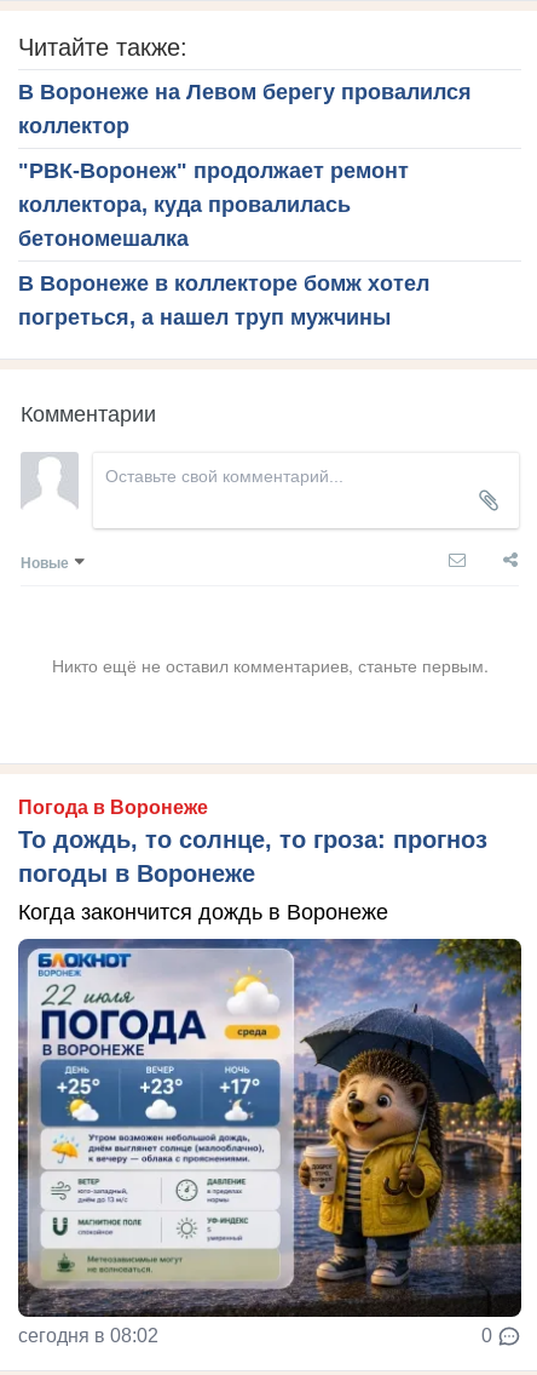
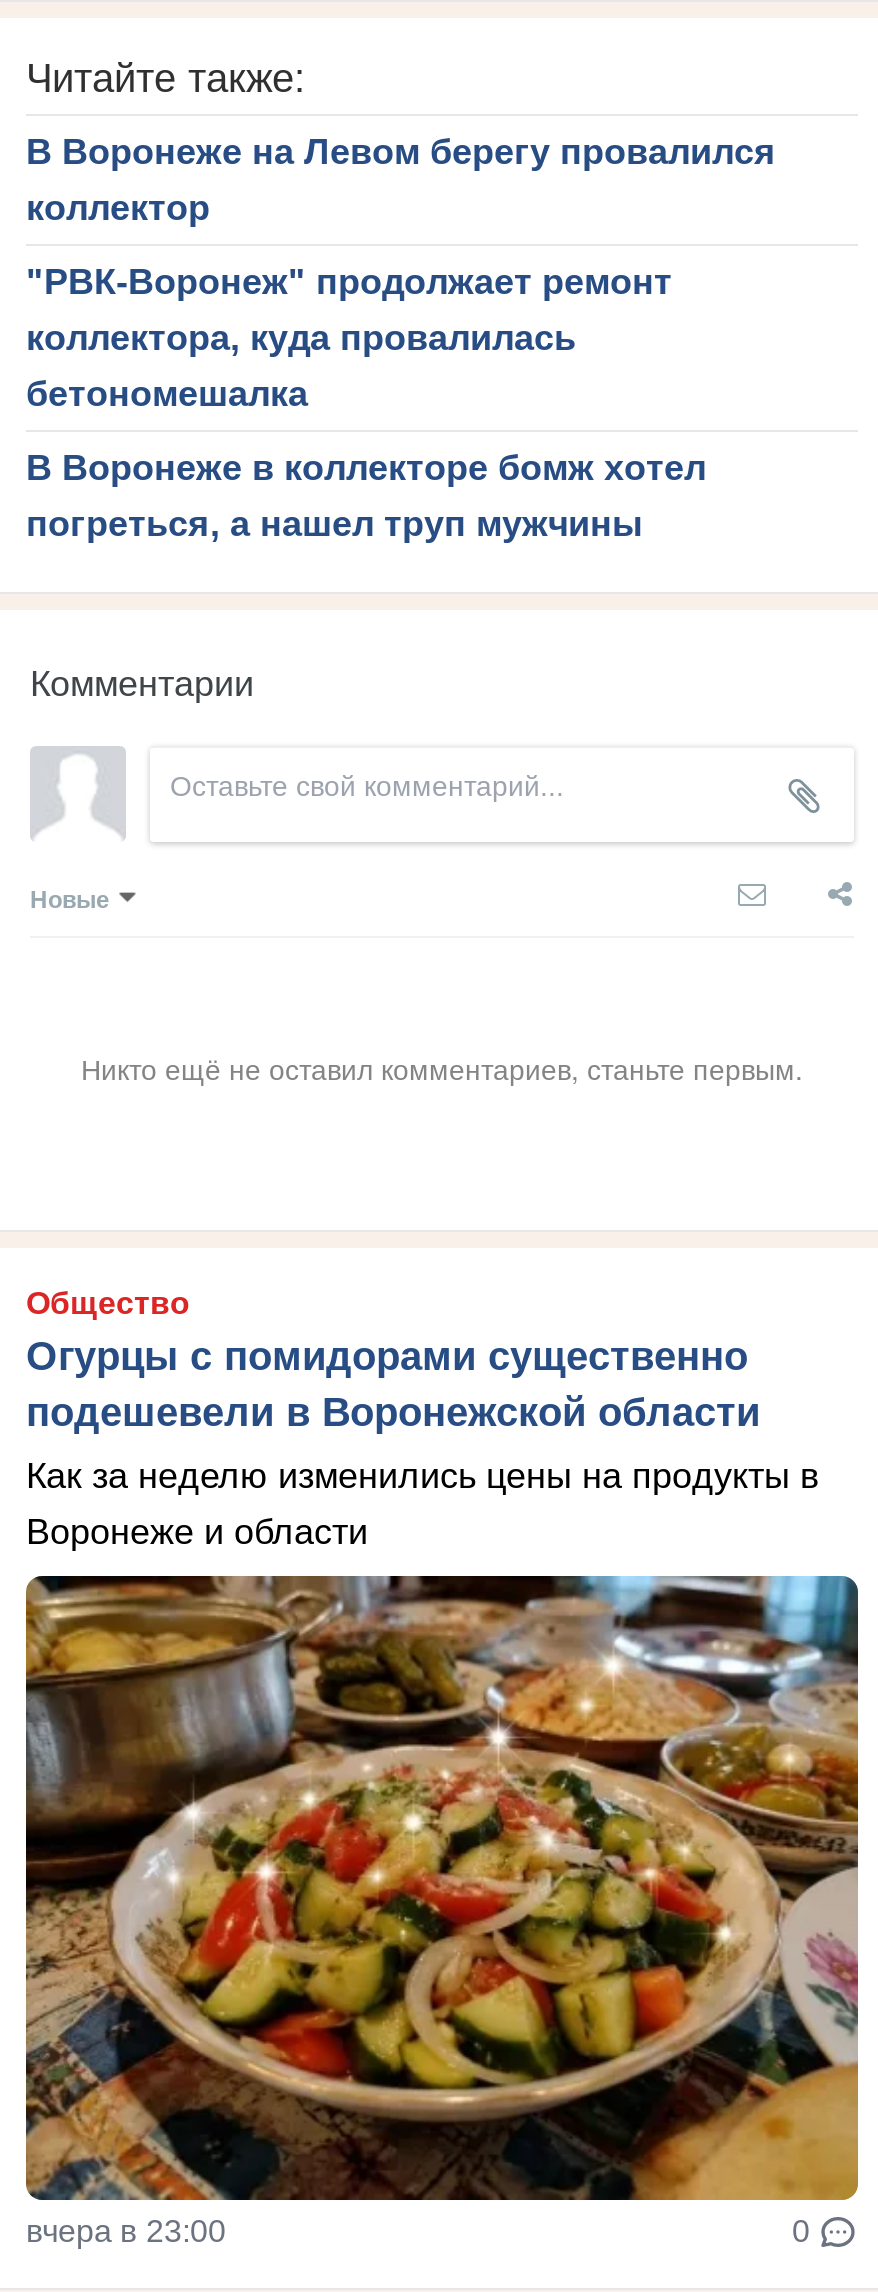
- Погода в Воронеже
- То дождь, то солнце, то гроза: прогноз
- погоды в Воронеже
+ Общество
+ Огурцы с помидорами существенно
+ подешевели в Воронежской области

- Когда закончится дождь в Воронеже
+ Как за неделю изменились цены на продукты в
+ Воронеже и области

- [image]
- сегодня в 08:02
+ [image]
+ вчера в 23:00
